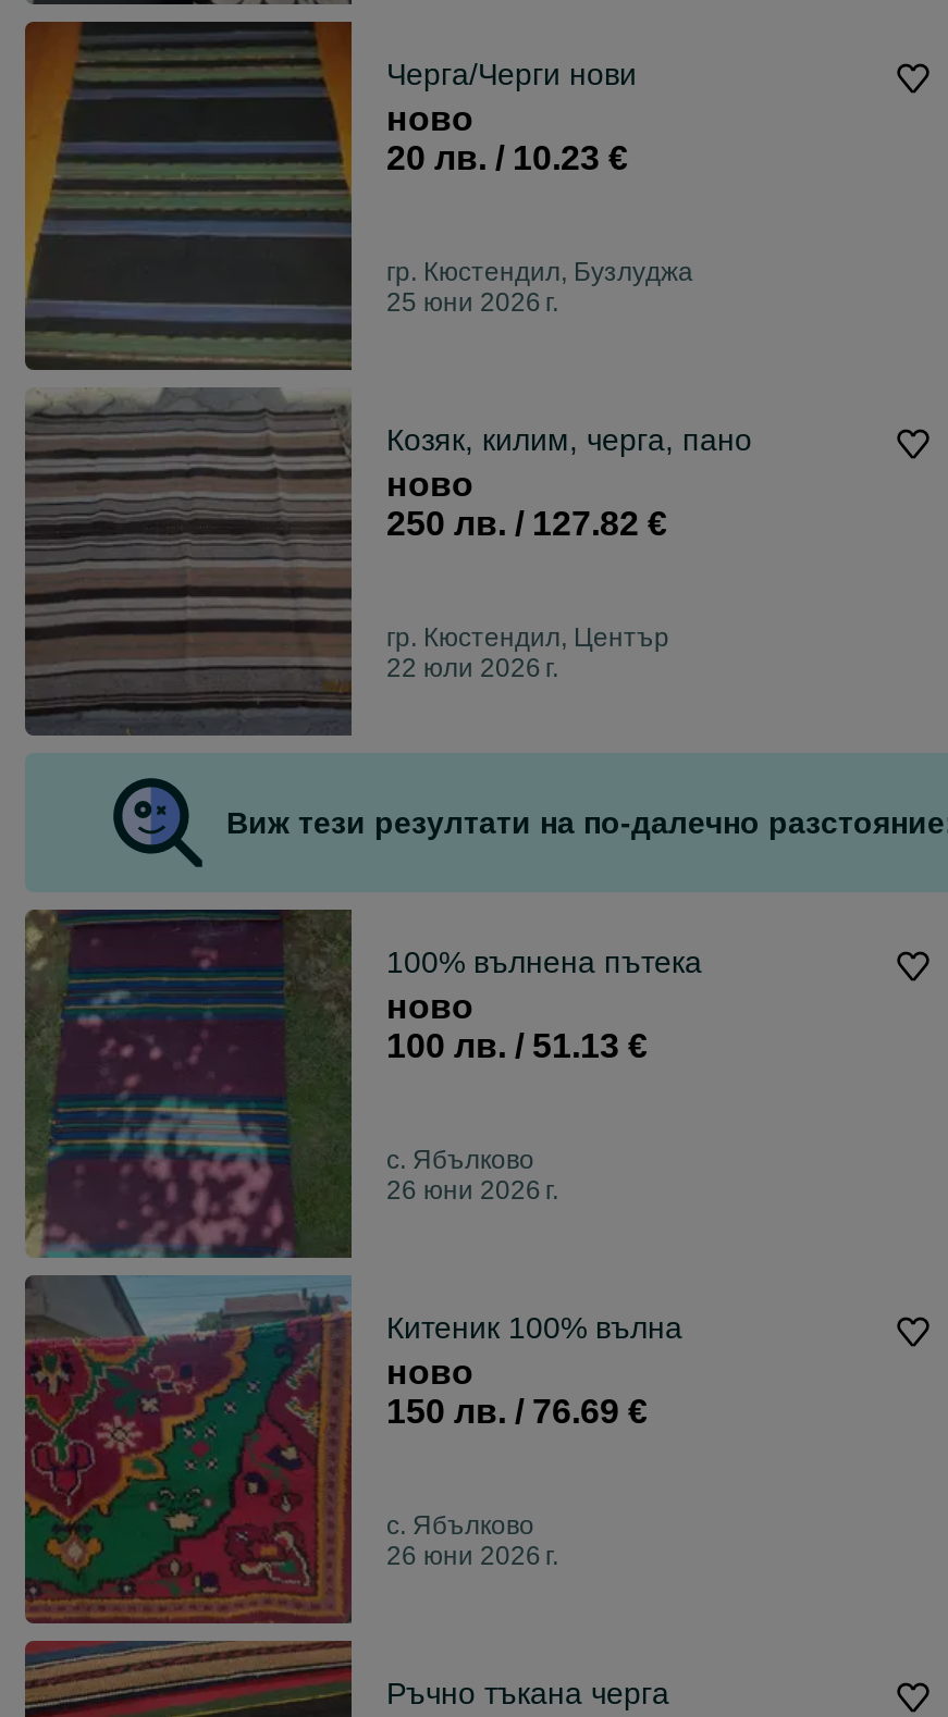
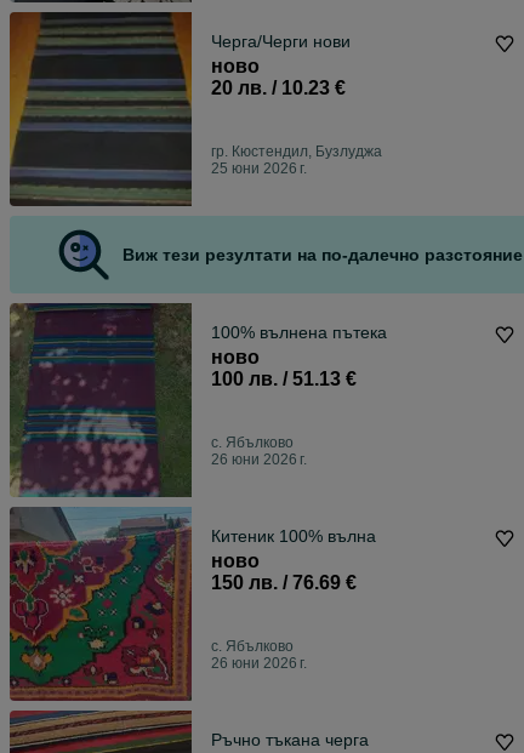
- [image]
- Козяк, килим, черга, пано
- ново
- 250 лв. / 127.82 €
- гр. Кюстендил, Център
- 22 юли 2026 г.
